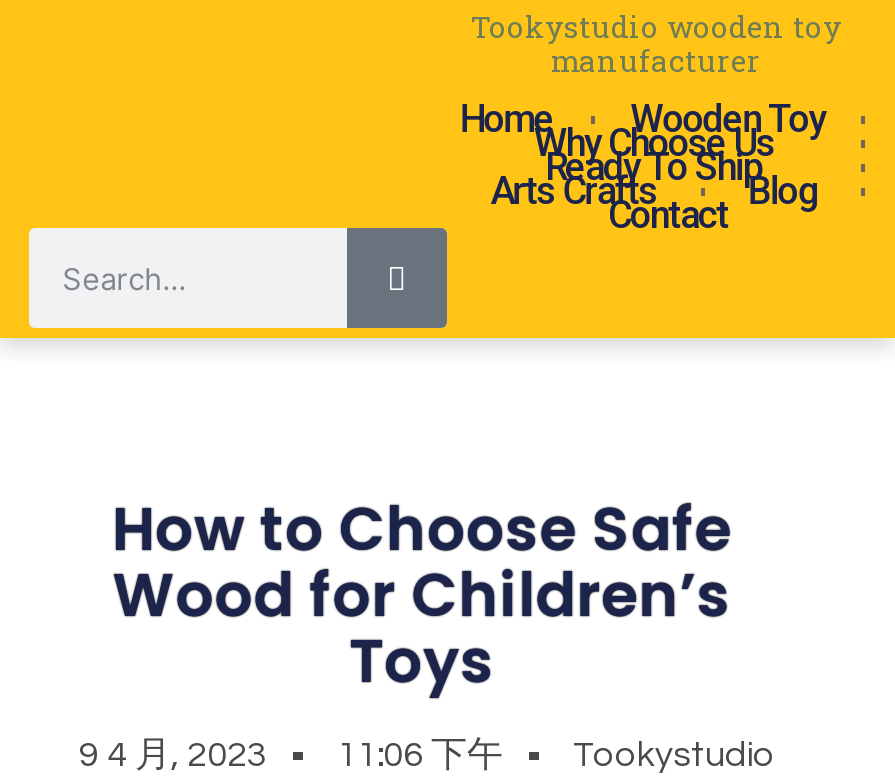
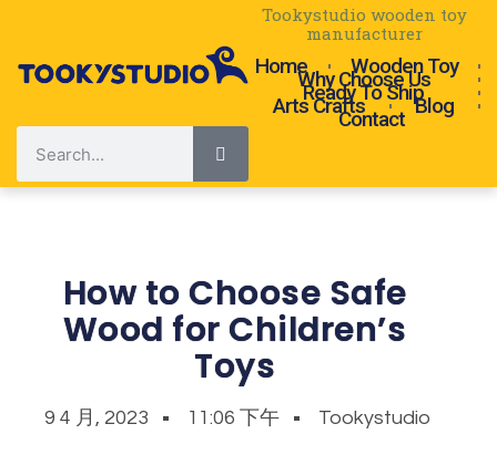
+ [image]
